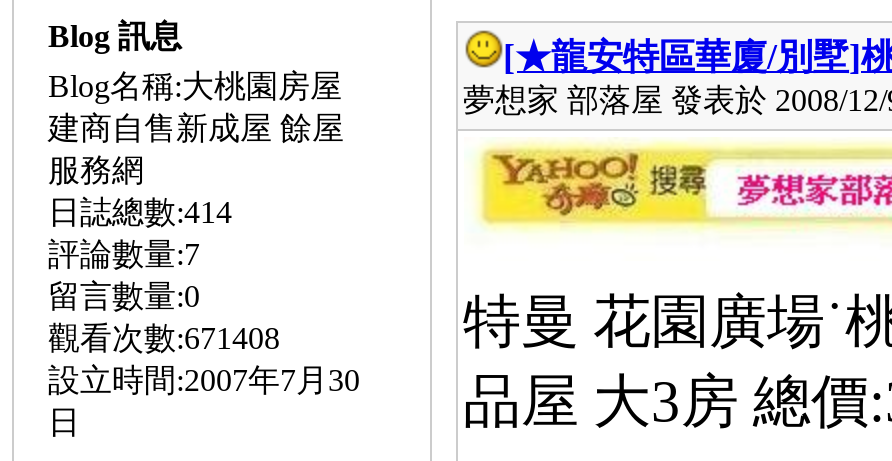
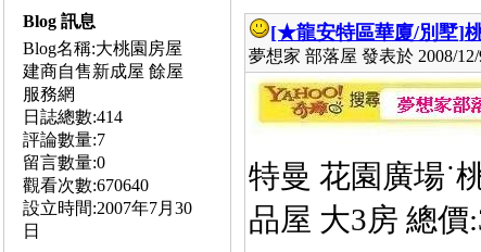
- 觀看次數:671408
+ 觀看次數:670640
